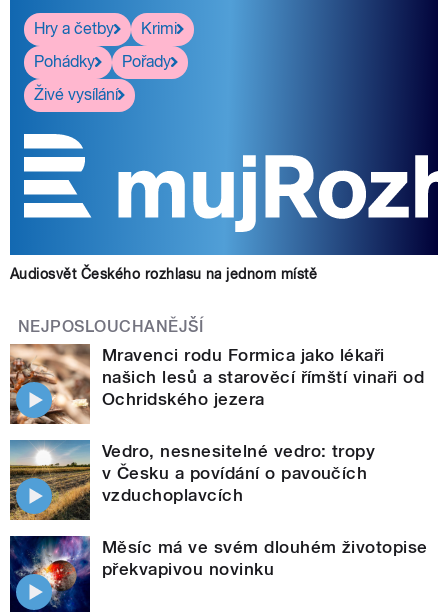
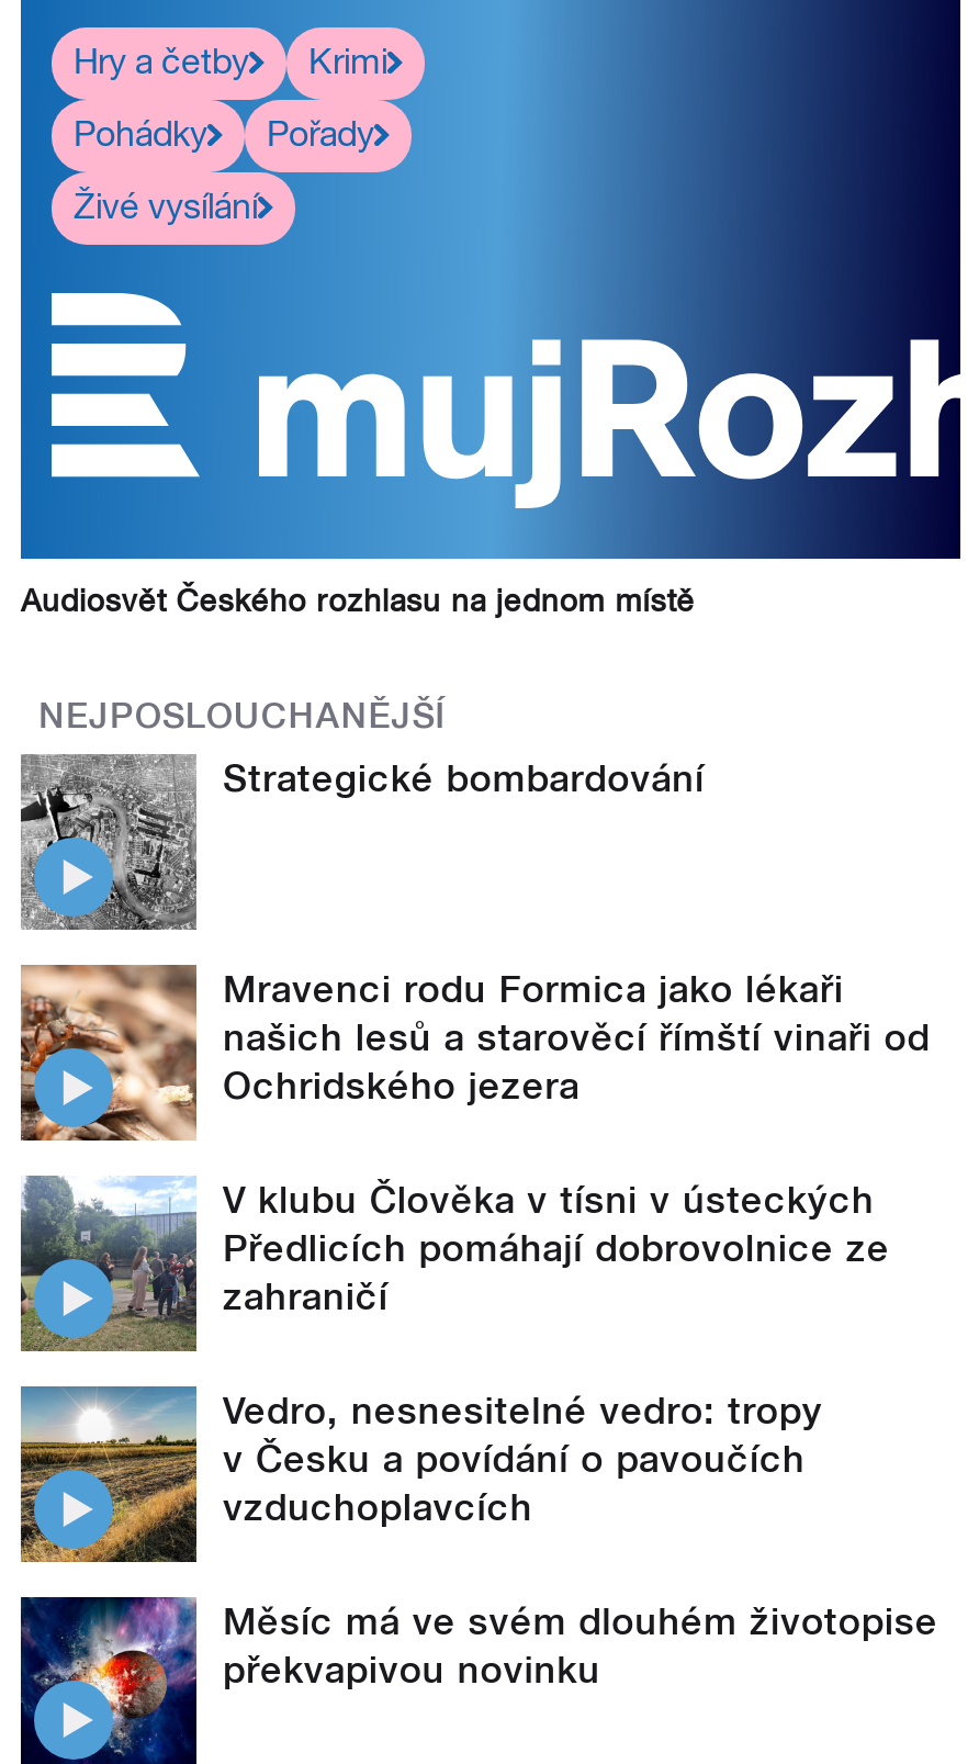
+ [image]
+ Strategické bombardování

+ [image]
+ V klubu Člověka v tísni v ústeckých
+ Předlicích pomáhají dobrovolnice ze
+ zahraničí
